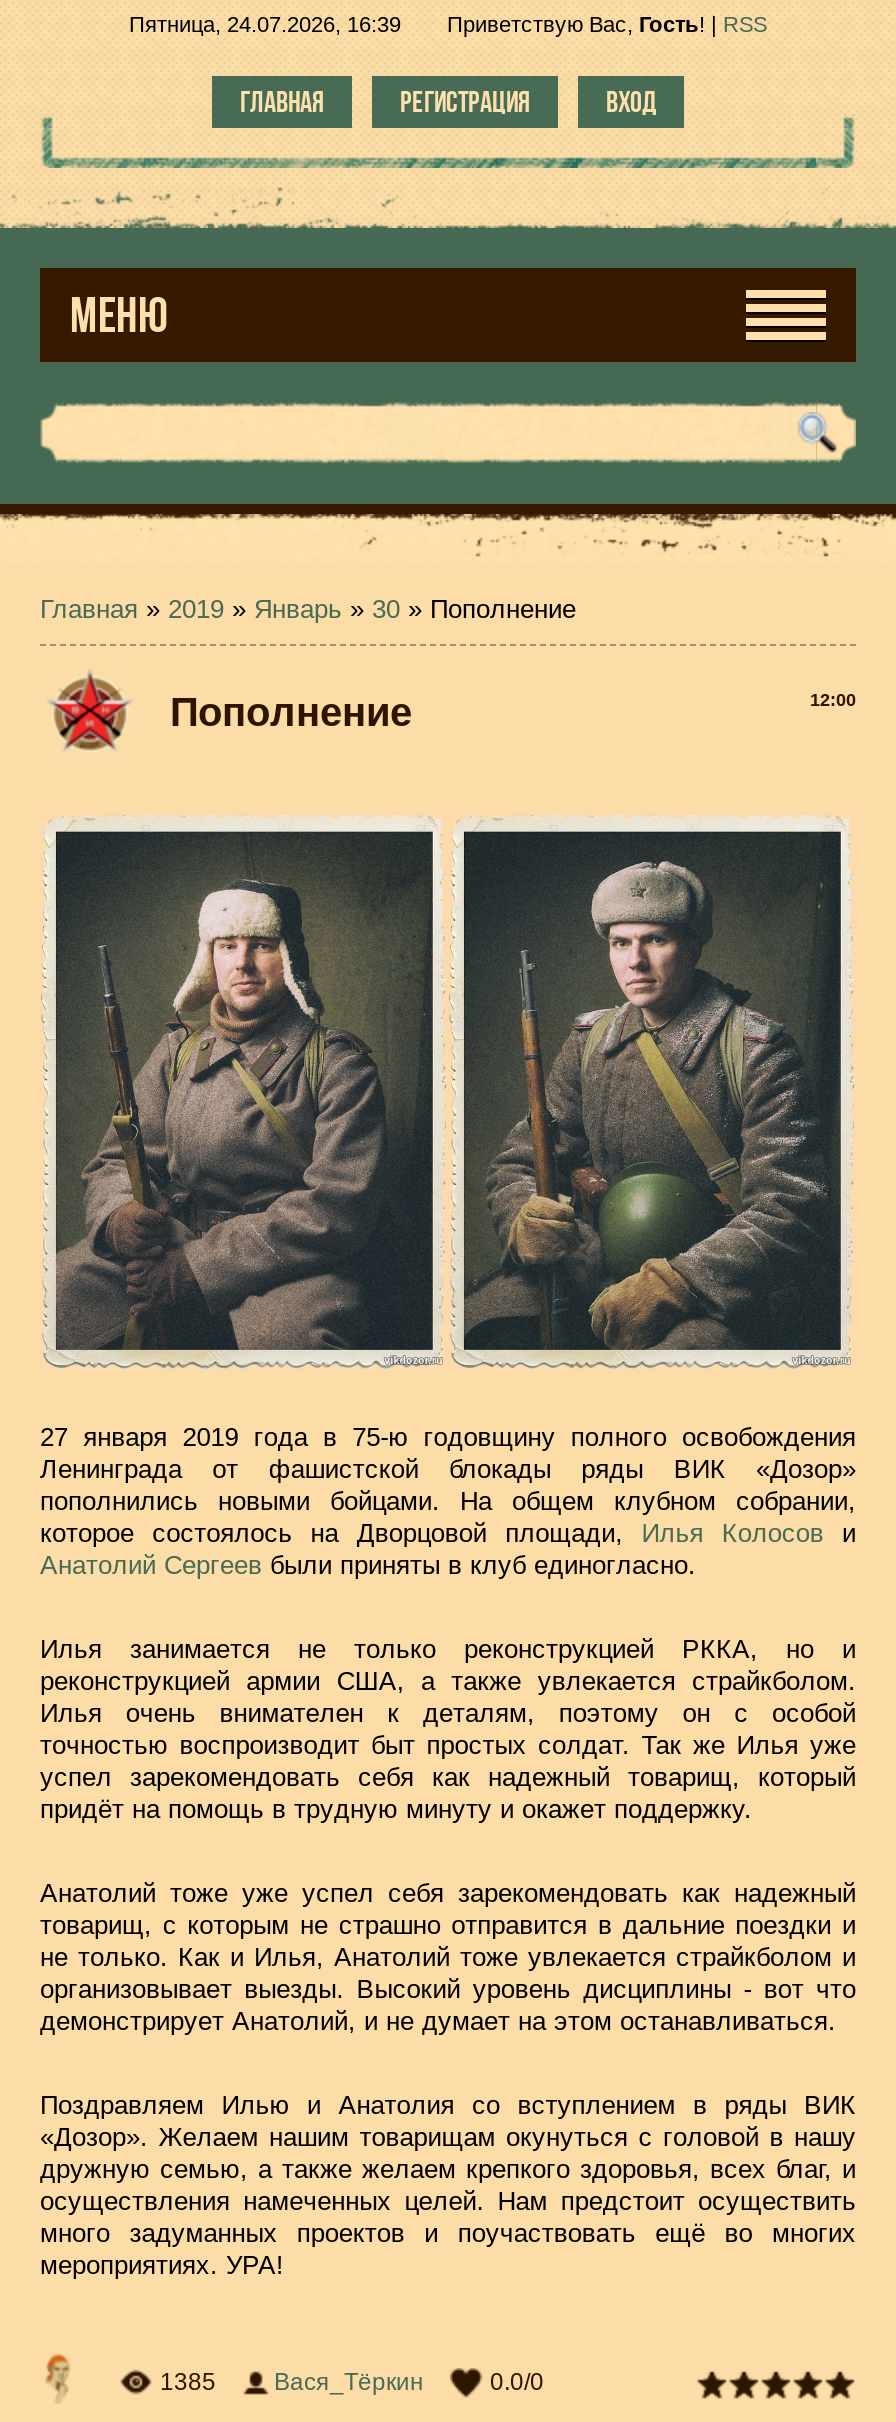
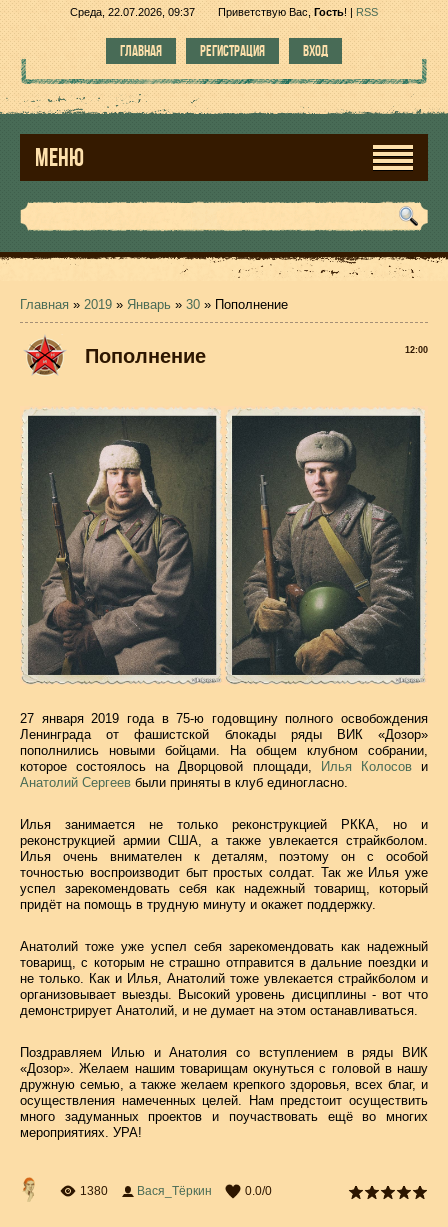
- Пятница, 24.07.2026, 16:39
+ Среда, 22.07.2026, 09:37

- 1385
+ 1380
